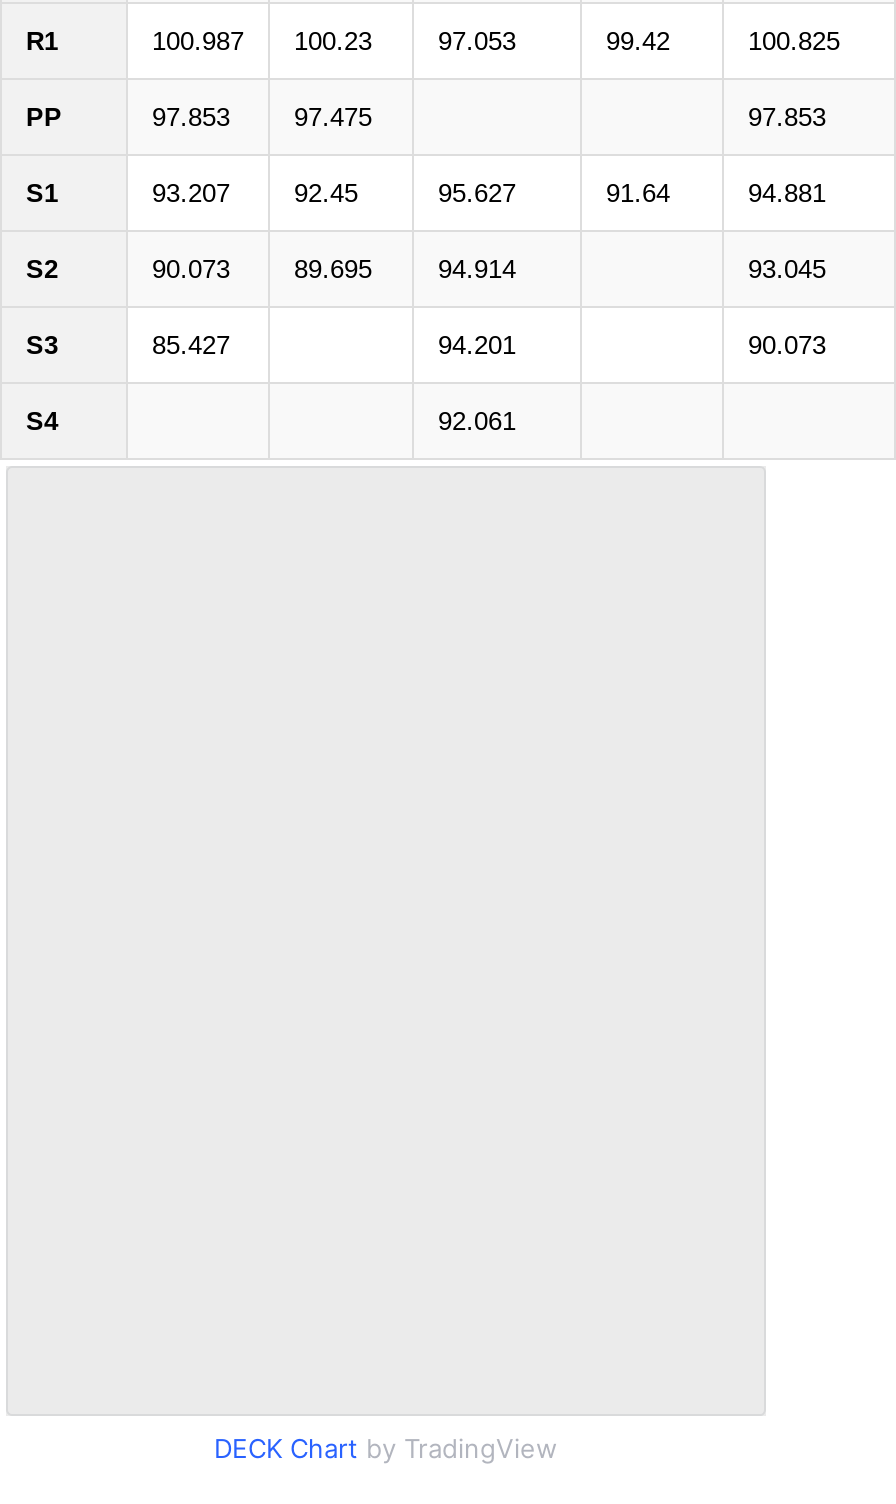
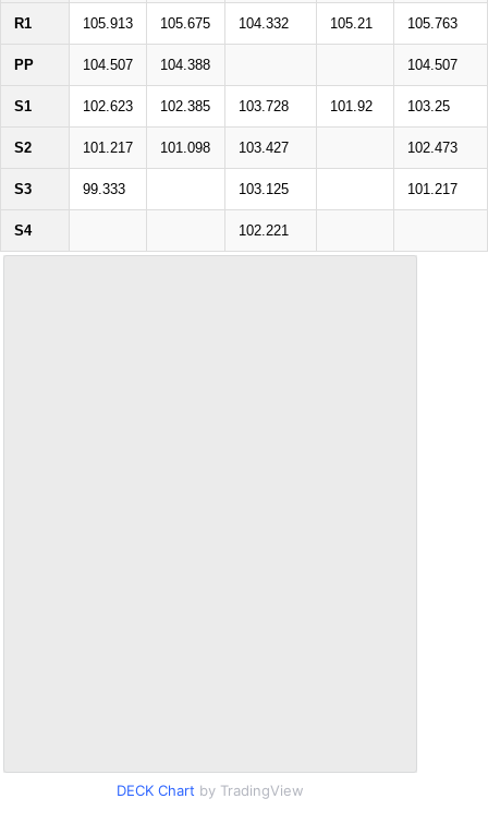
- 100.987
+ 105.913

- 100.23
+ 105.675

- 97.053
+ 104.332

- 99.42
+ 105.21

- 100.825
+ 105.763

- 97.853
+ 104.507

- 97.475
+ 104.388

- 97.853
+ 104.507

- 93.207
+ 102.623

- 92.45
+ 102.385

- 95.627
+ 103.728

- 91.64
+ 101.92

- 94.881
+ 103.25

- 90.073
+ 101.217

- 89.695
+ 101.098

- 94.914
+ 103.427

- 93.045
+ 102.473

- 85.427
+ 99.333

- 94.201
+ 103.125

- 90.073
+ 101.217

- 92.061
+ 102.221
